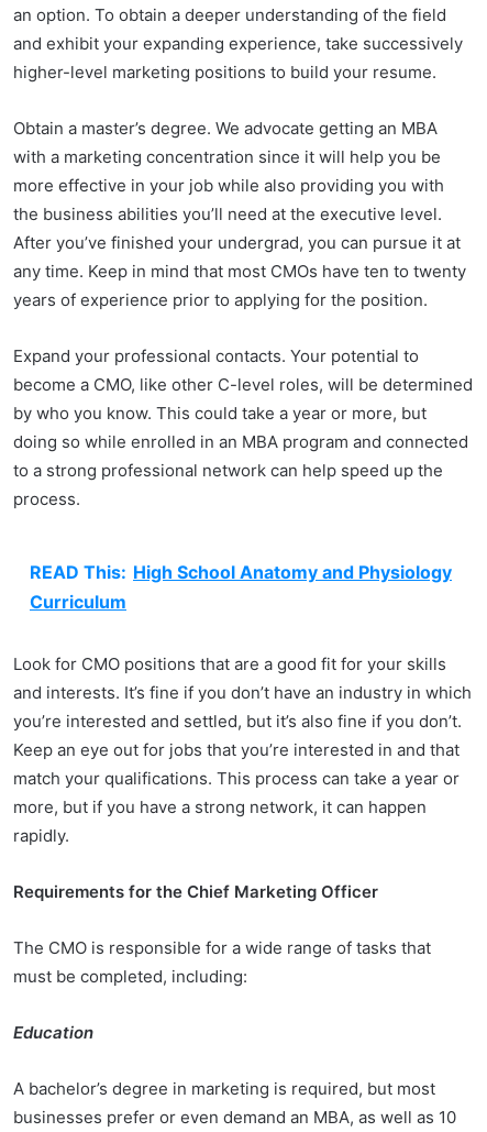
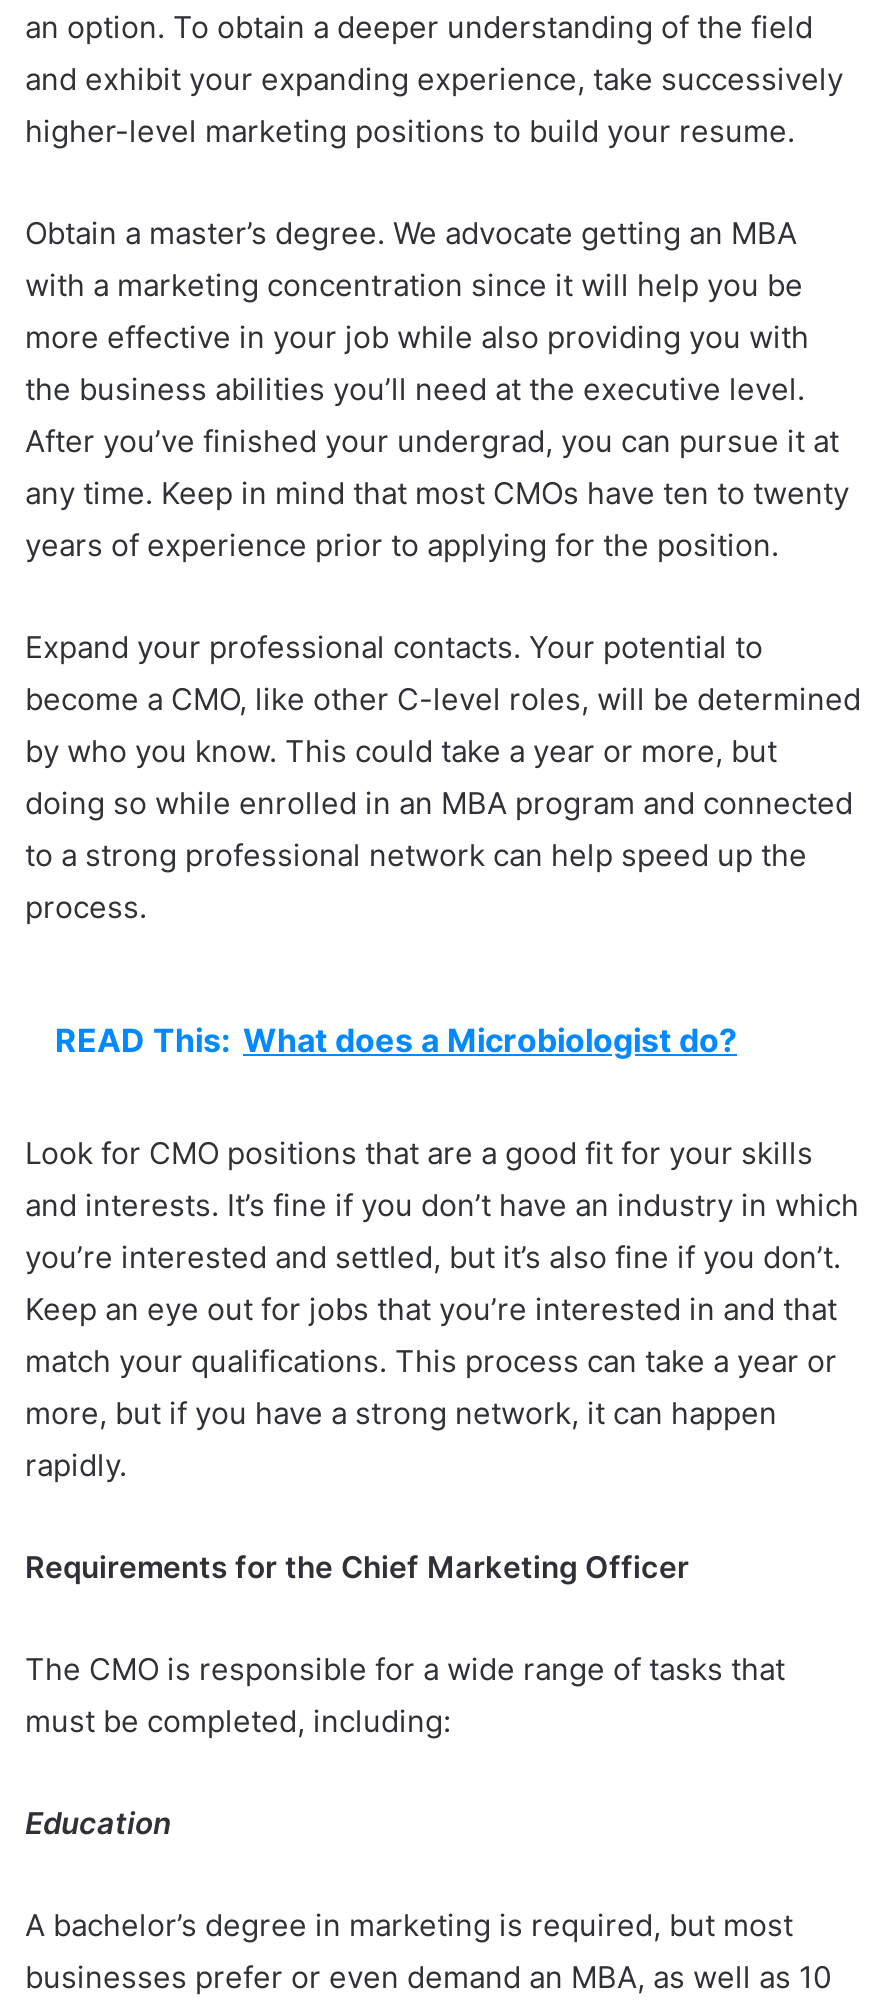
- READ This: High School Anatomy and Physiology
- Curriculum
+ READ This: What does a Microbiologist do?
